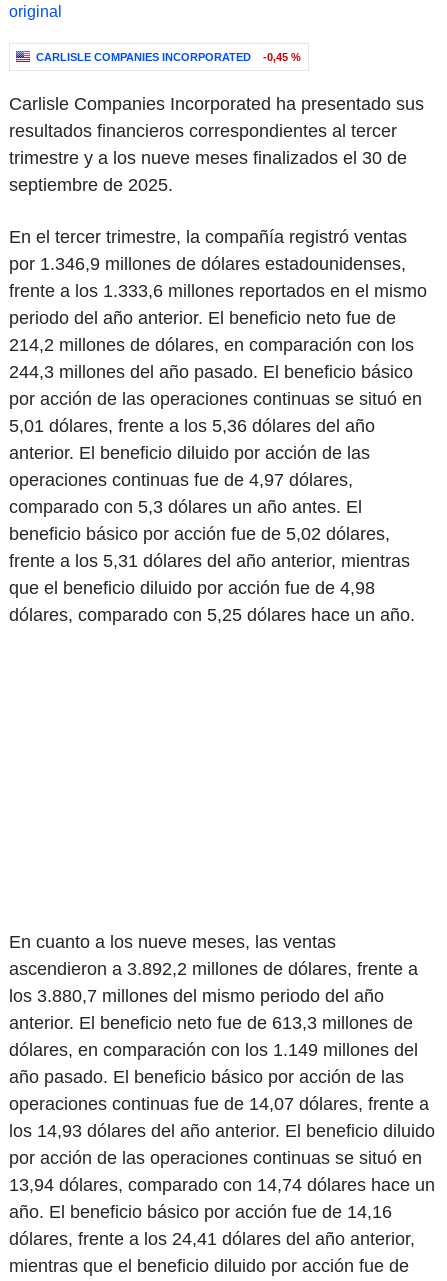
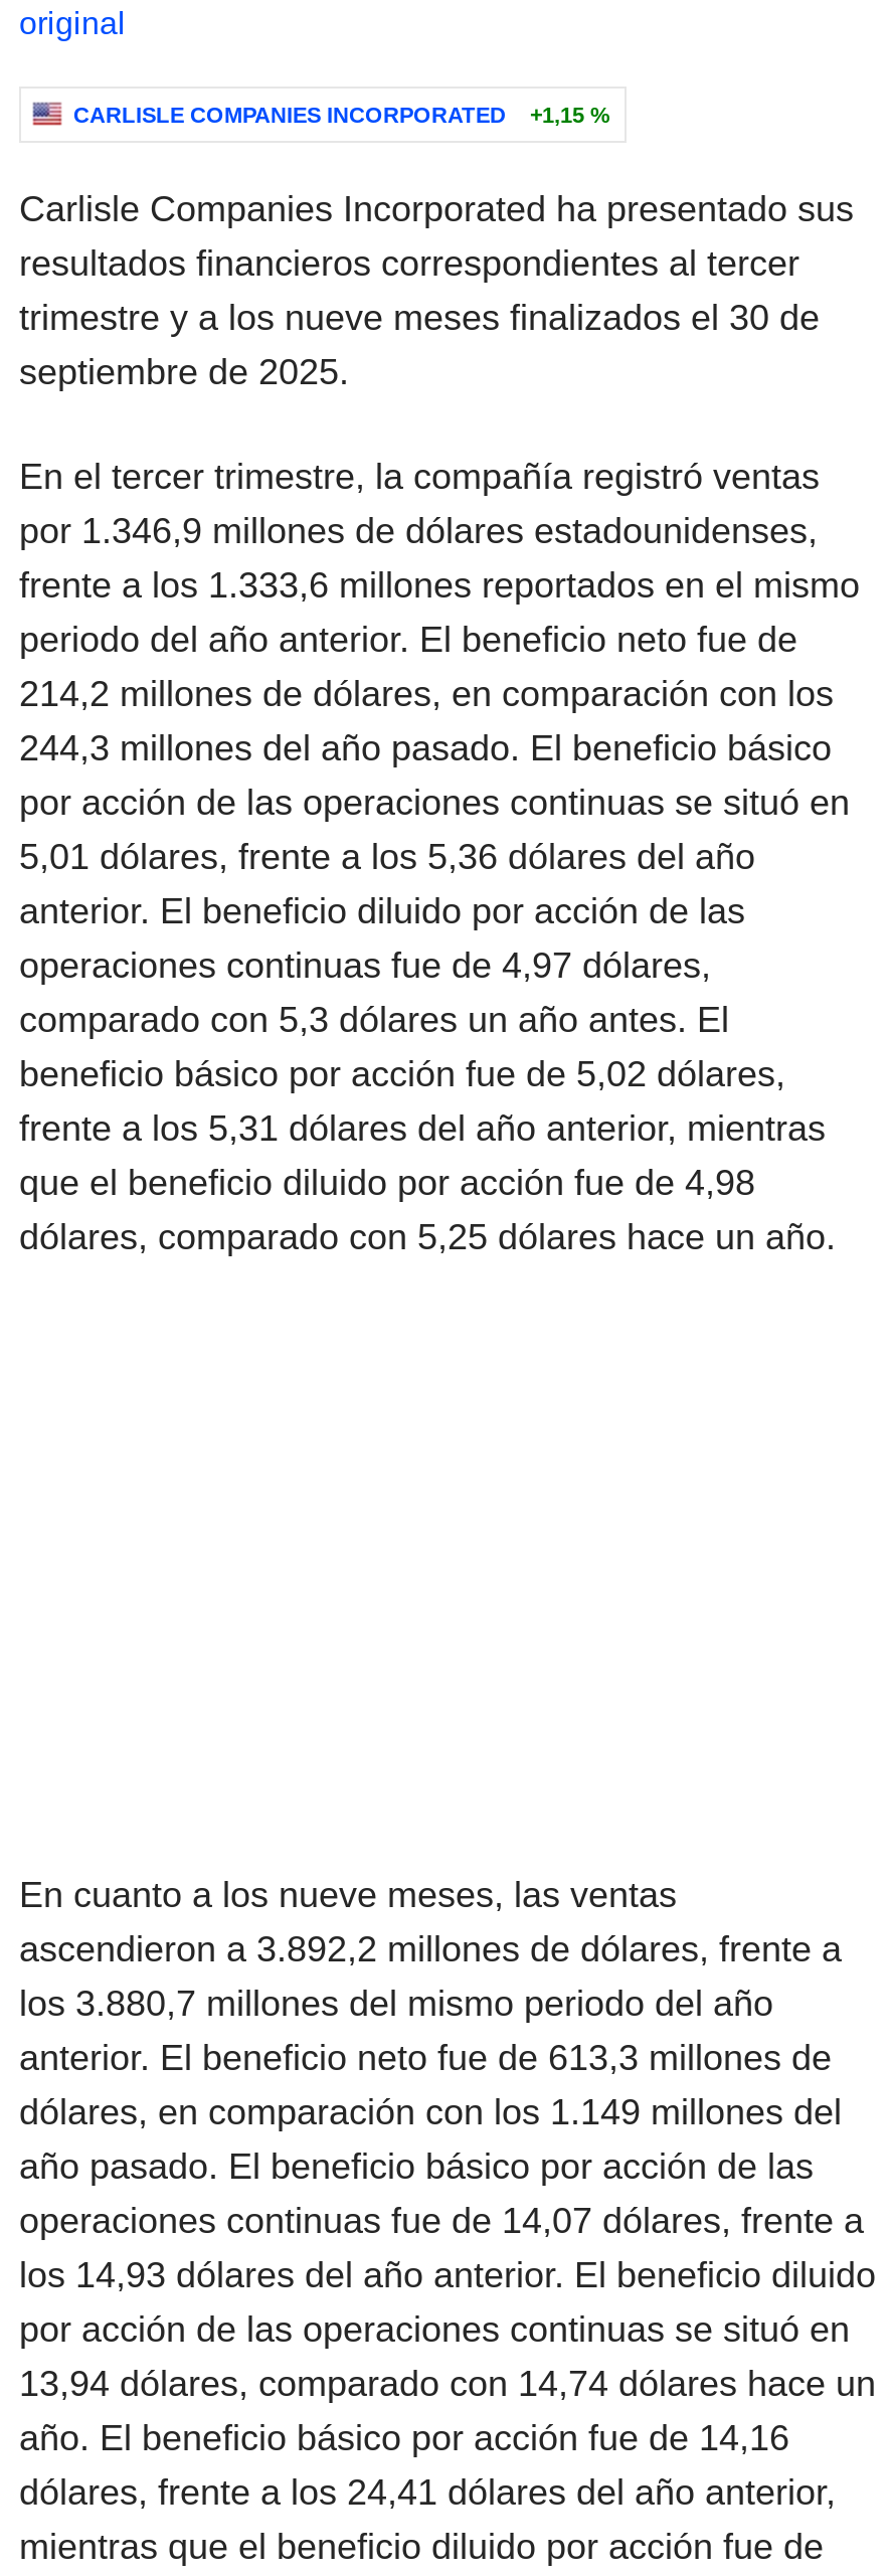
- CARLISLE COMPANIES INCORPORATED -0,45 %
+ CARLISLE COMPANIES INCORPORATED +1,15 %
